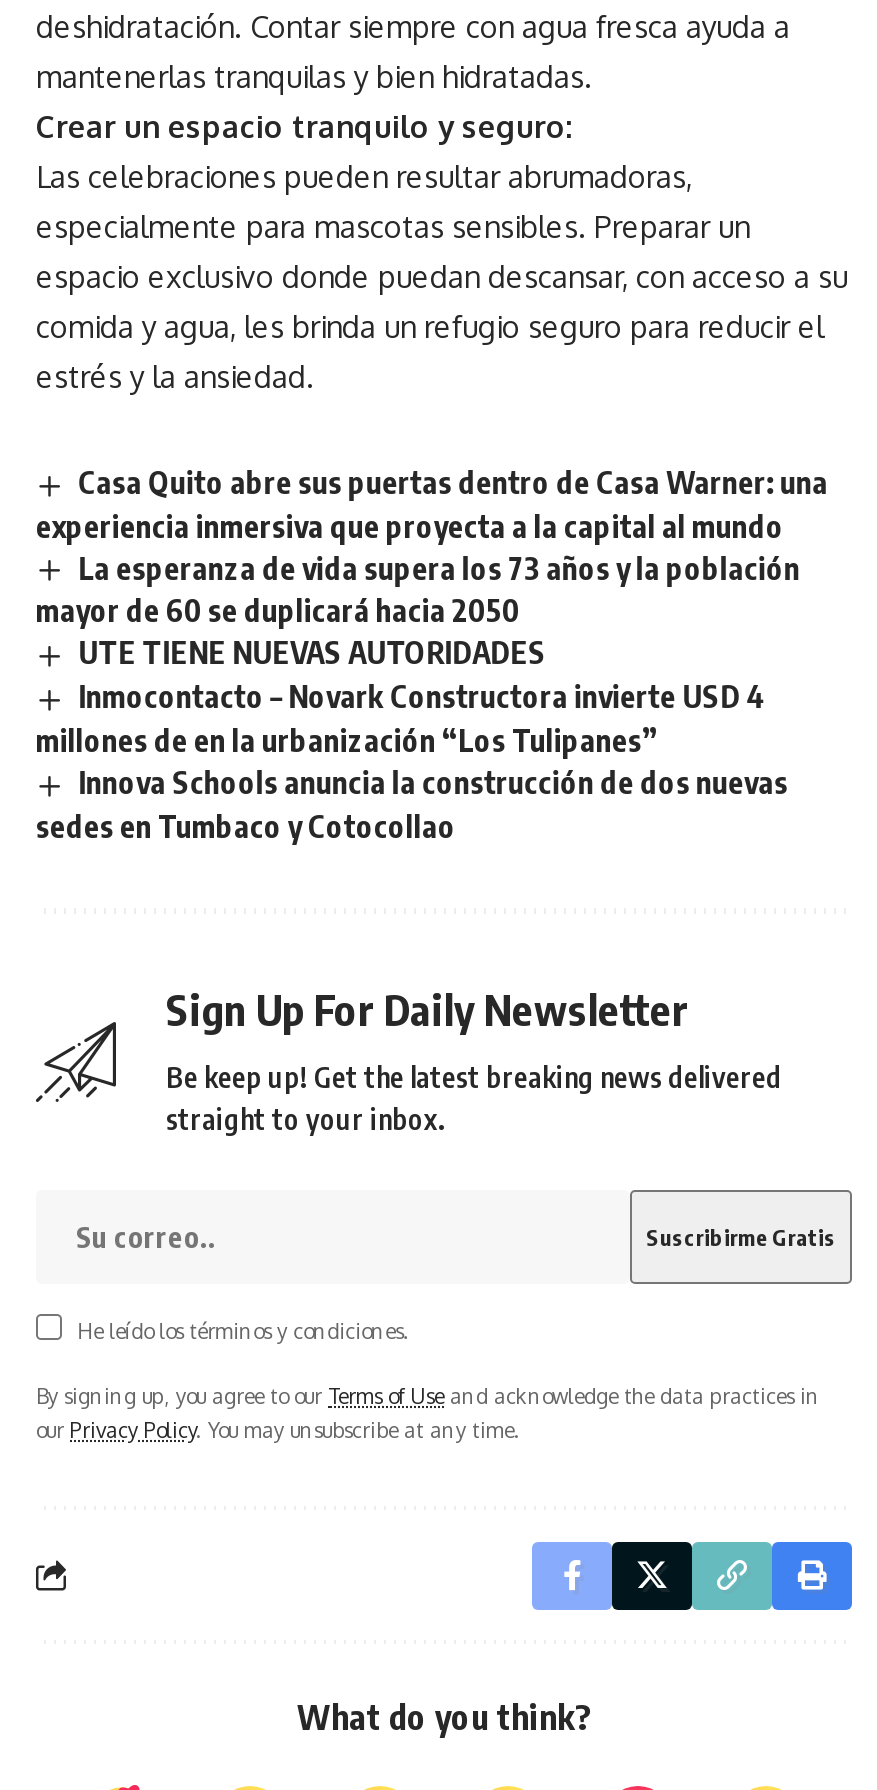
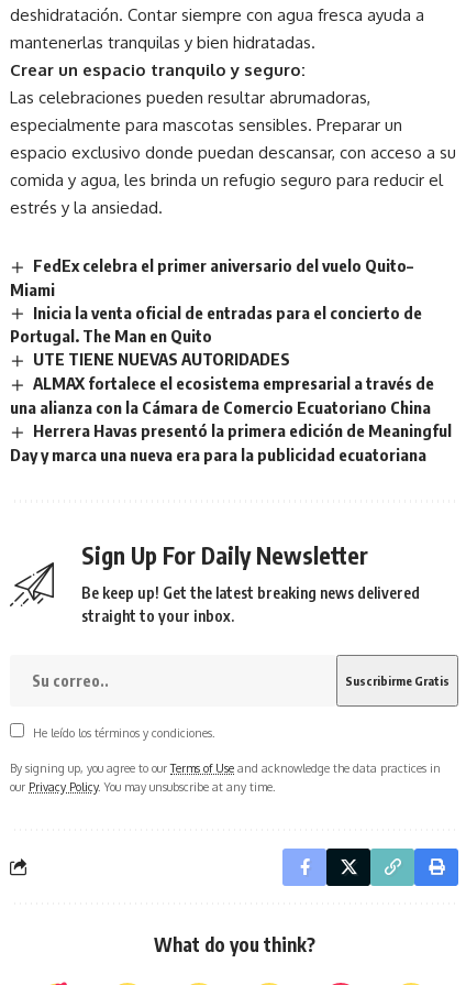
- Casa Quito abre sus puertas dentro de Casa Warner: una
- experiencia inmersiva que proyecta a la capital al mundo
- La esperanza de vida supera los 73 años y la población
- mayor de 60 se duplicará hacia 2050
+ FedEx celebra el primer aniversario del vuelo Quito–
+ Miami
+ Inicia la venta oficial de entradas para el concierto de
+ Portugal. The Man en Quito

- Inmocontacto – Novark Constructora invierte USD 4
- millones de en la urbanización “Los Tulipanes”
- Innova Schools anuncia la construcción de dos nuevas
- sedes en Tumbaco y Cotocollao
+ ALMAX fortalece el ecosistema empresarial a través de
+ una alianza con la Cámara de Comercio Ecuatoriano China
+ Herrera Havas presentó la primera edición de Meaningful
+ Day y marca una nueva era para la publicidad ecuatoriana
